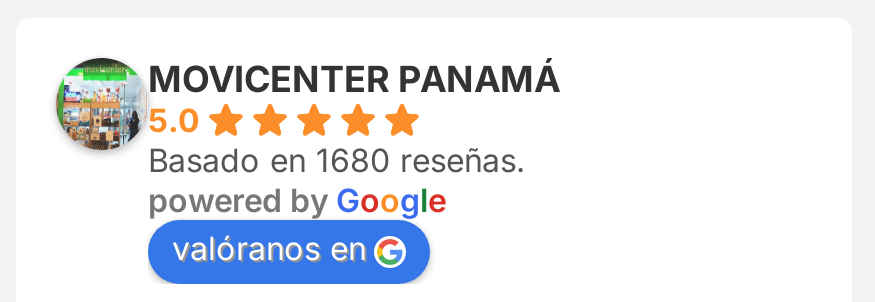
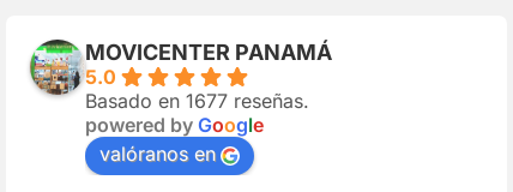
- Basado en 1680 reseñas.
+ Basado en 1677 reseñas.
